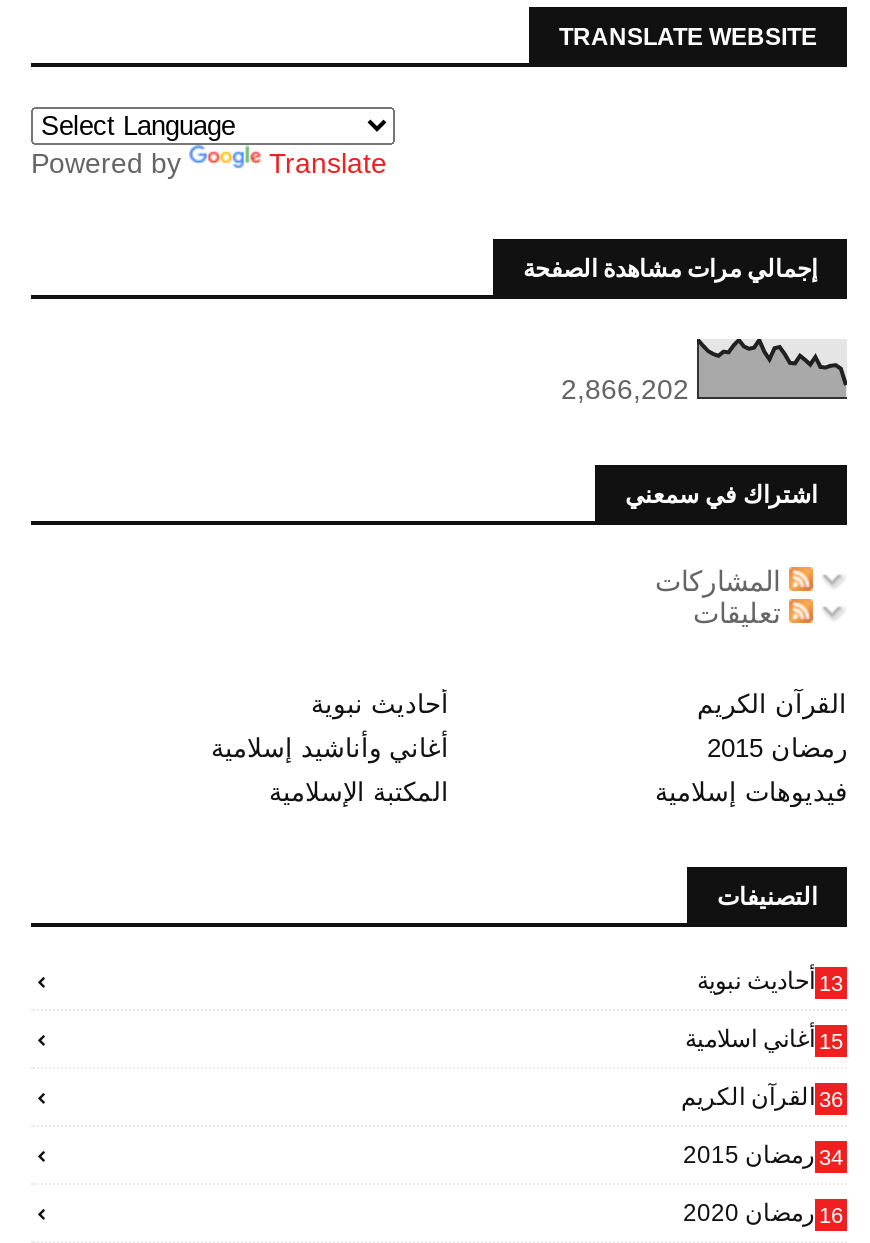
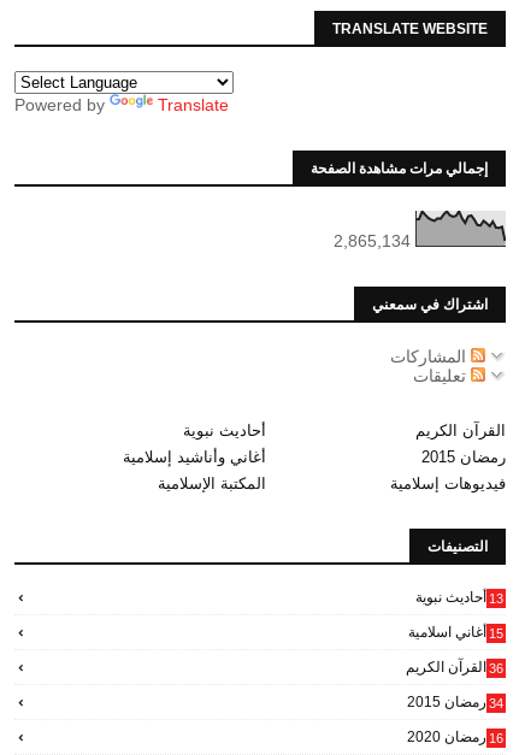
- 2,866,202
+ 2,865,134
